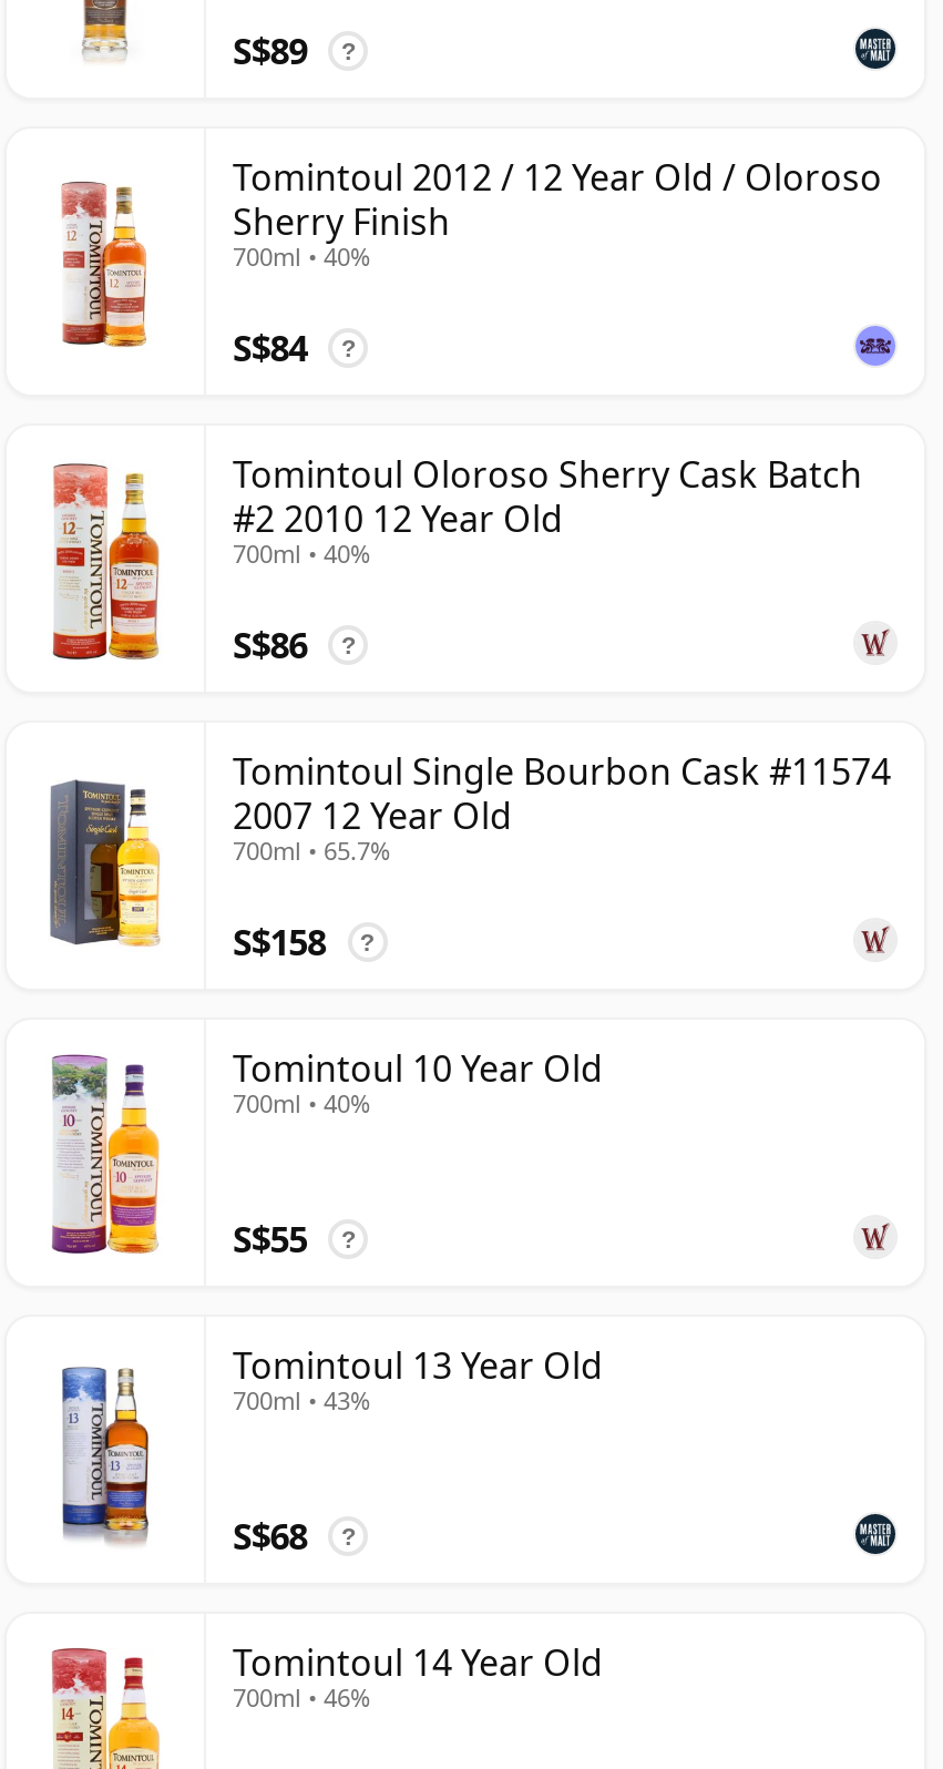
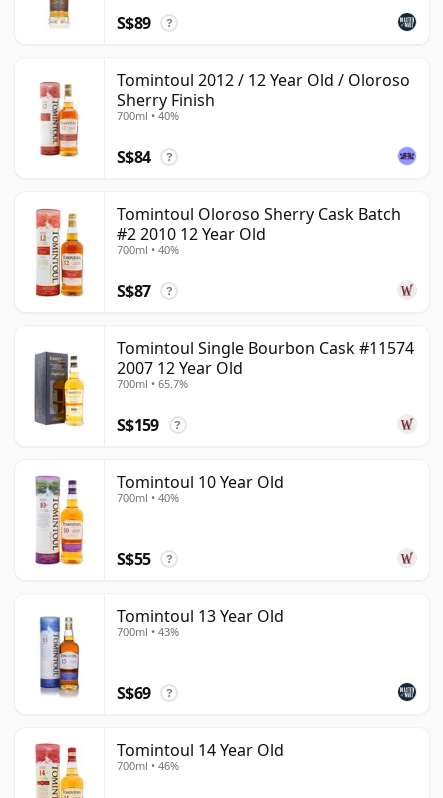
- S$86
+ S$87

- S$158
+ S$159

- S$68
+ S$69
